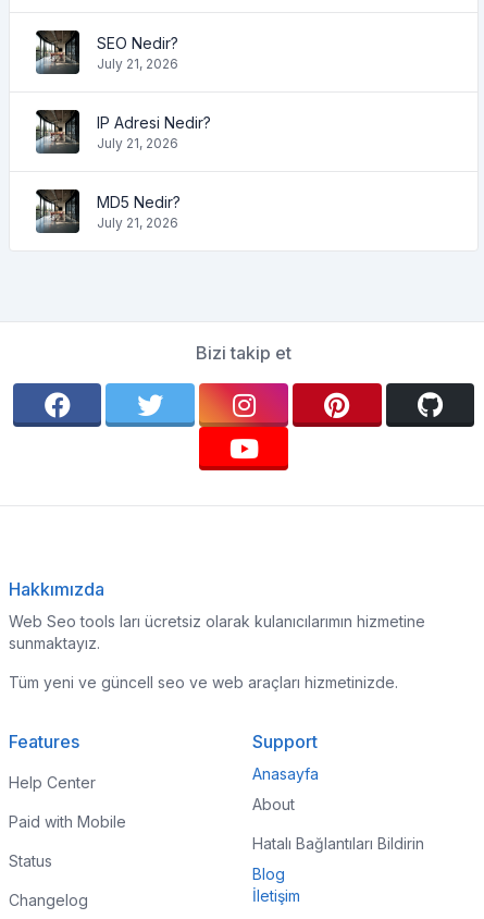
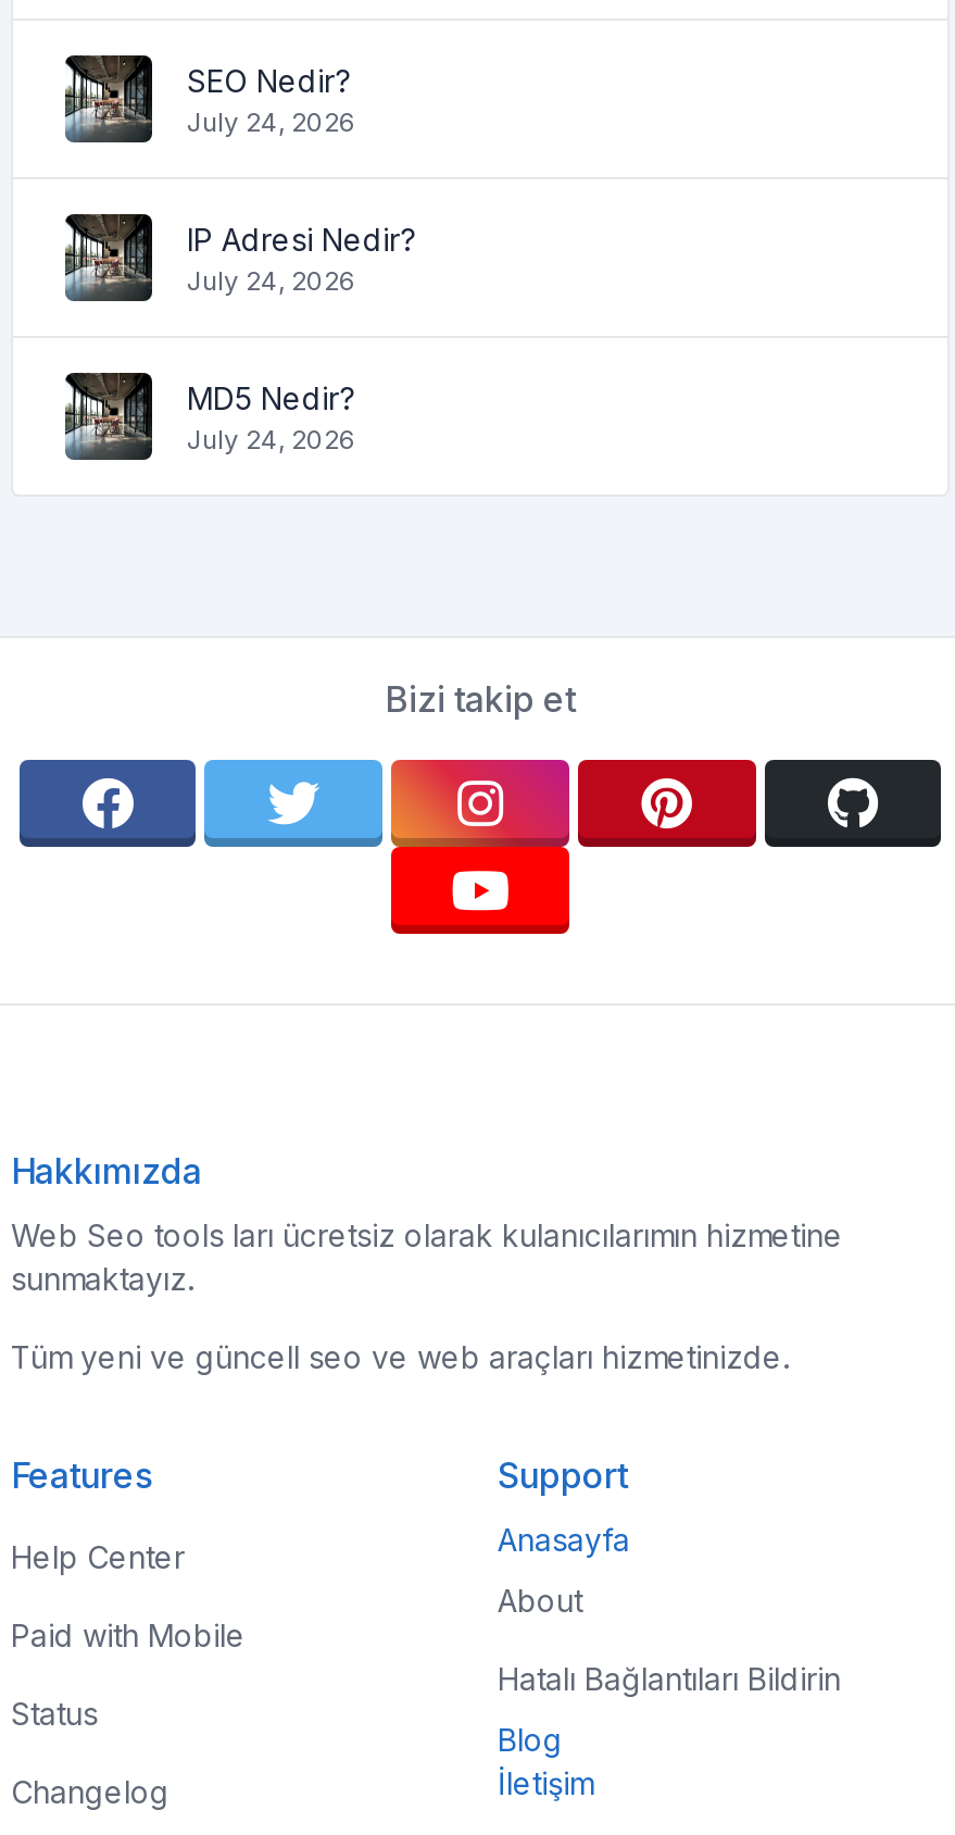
- July 21, 2026
+ July 24, 2026

- July 21, 2026
+ July 24, 2026

- July 21, 2026
+ July 24, 2026
